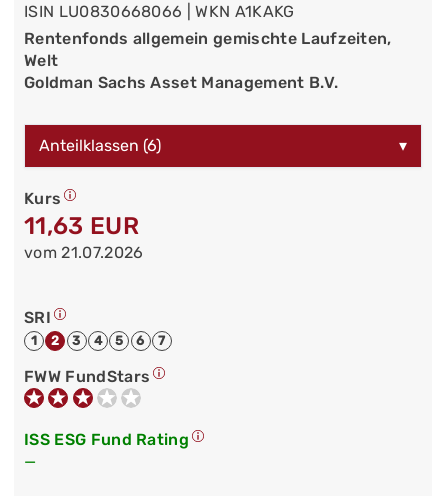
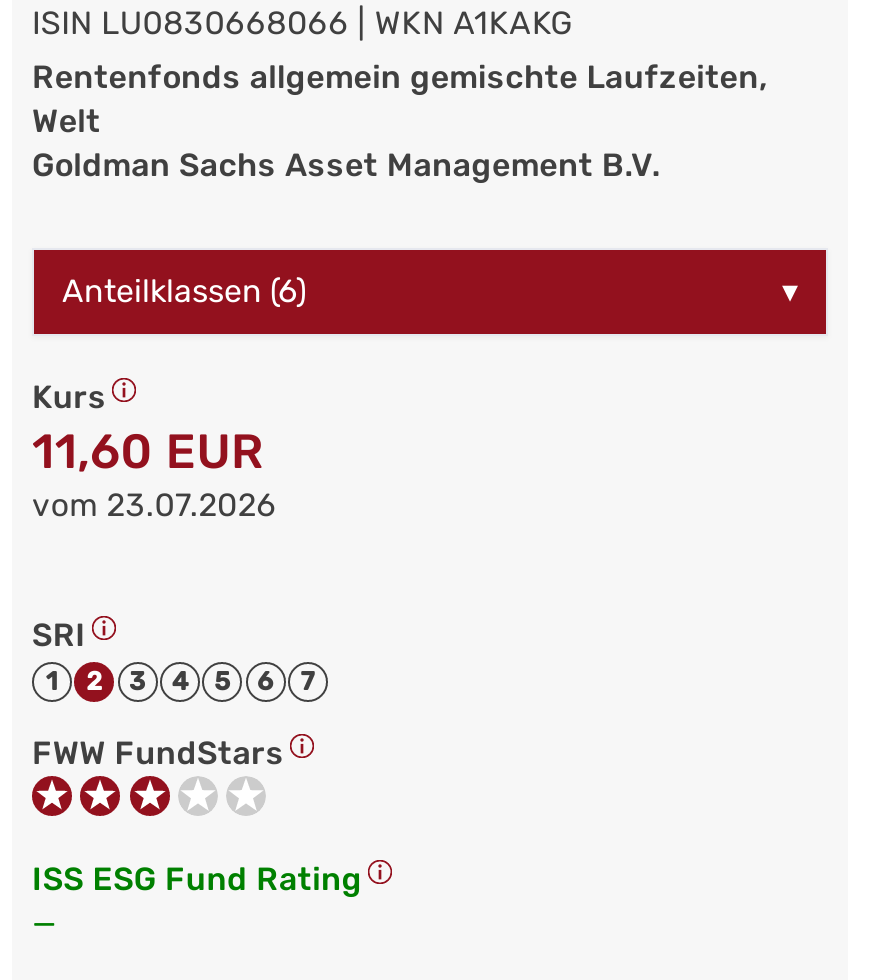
- 11,63 EUR
+ 11,60 EUR

- vom 21.07.2026
+ vom 23.07.2026
